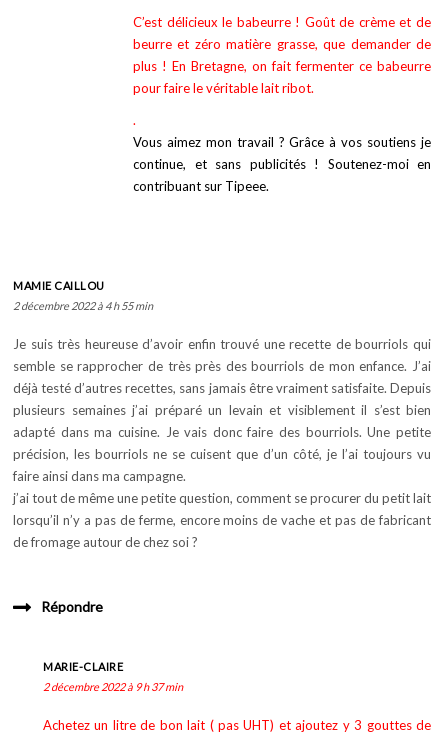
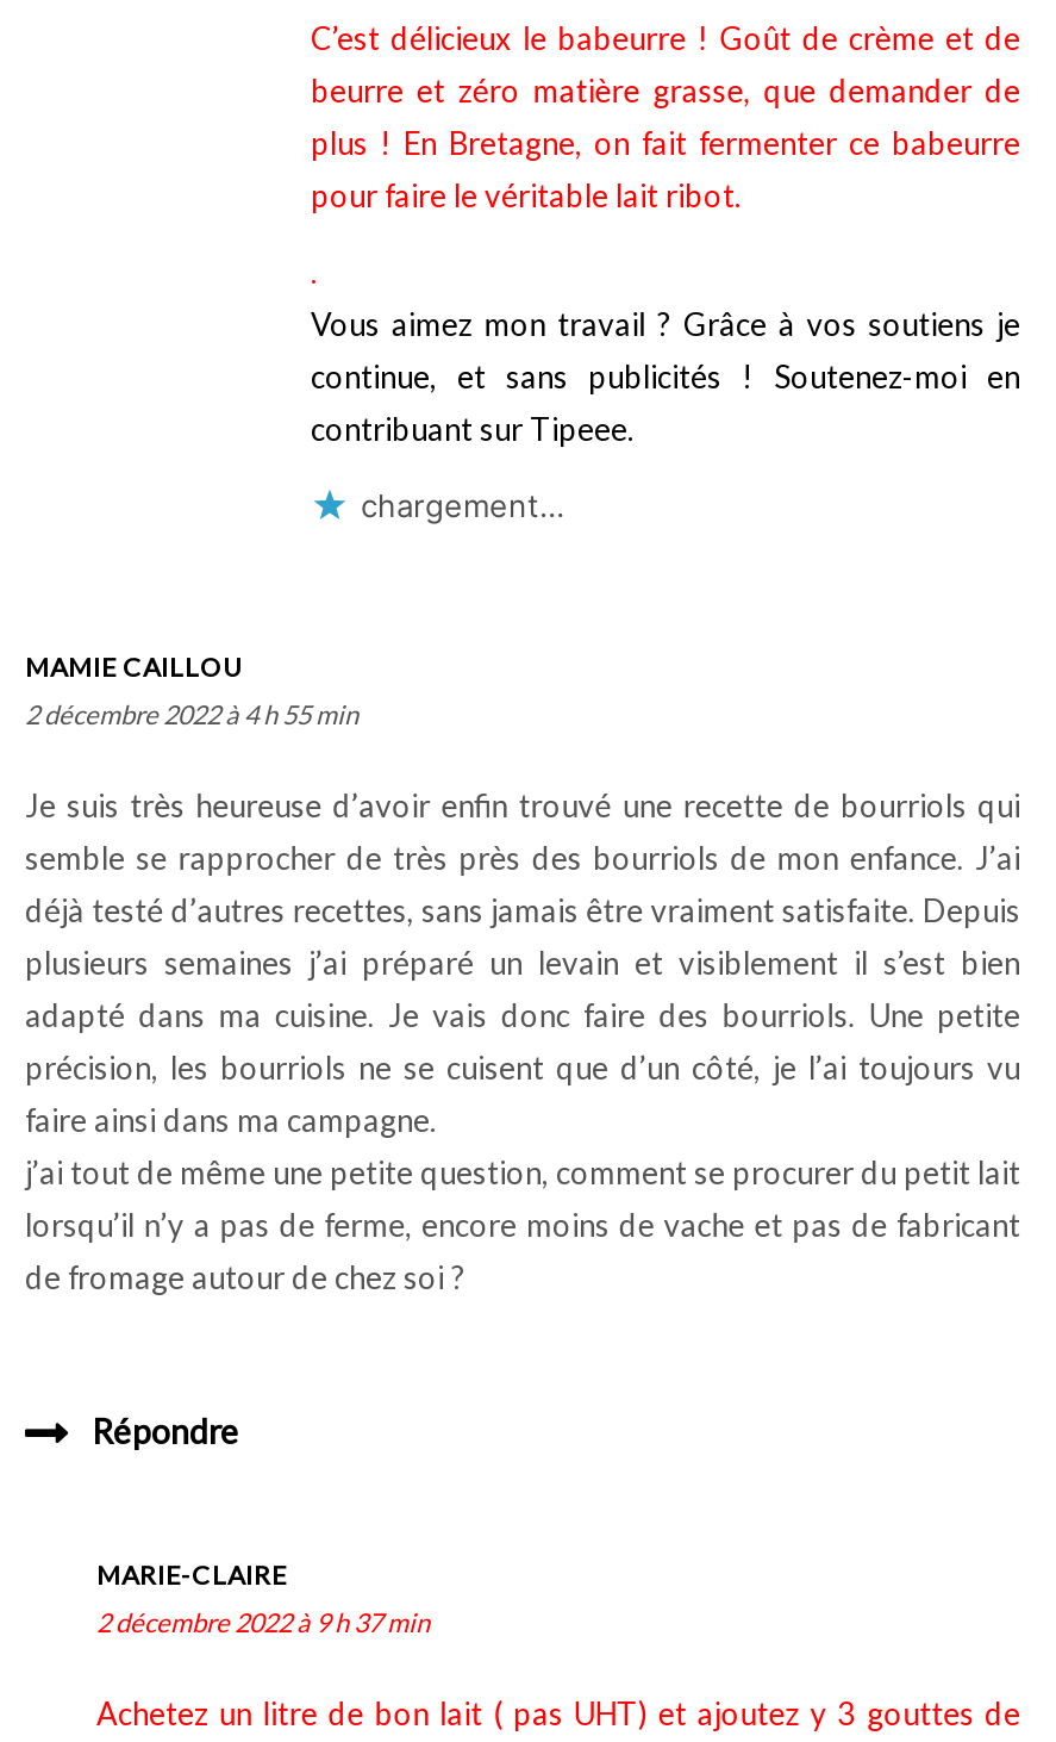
+ chargement…
